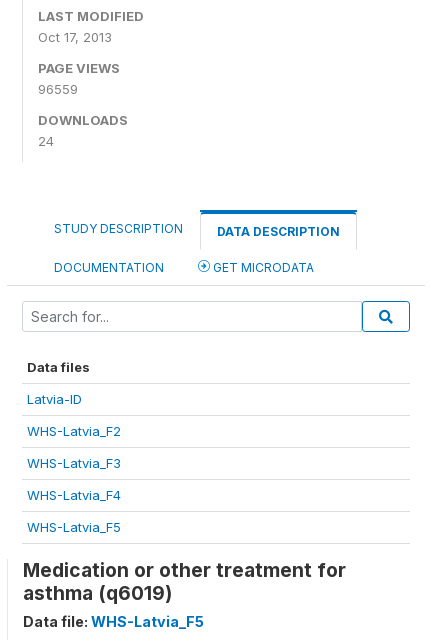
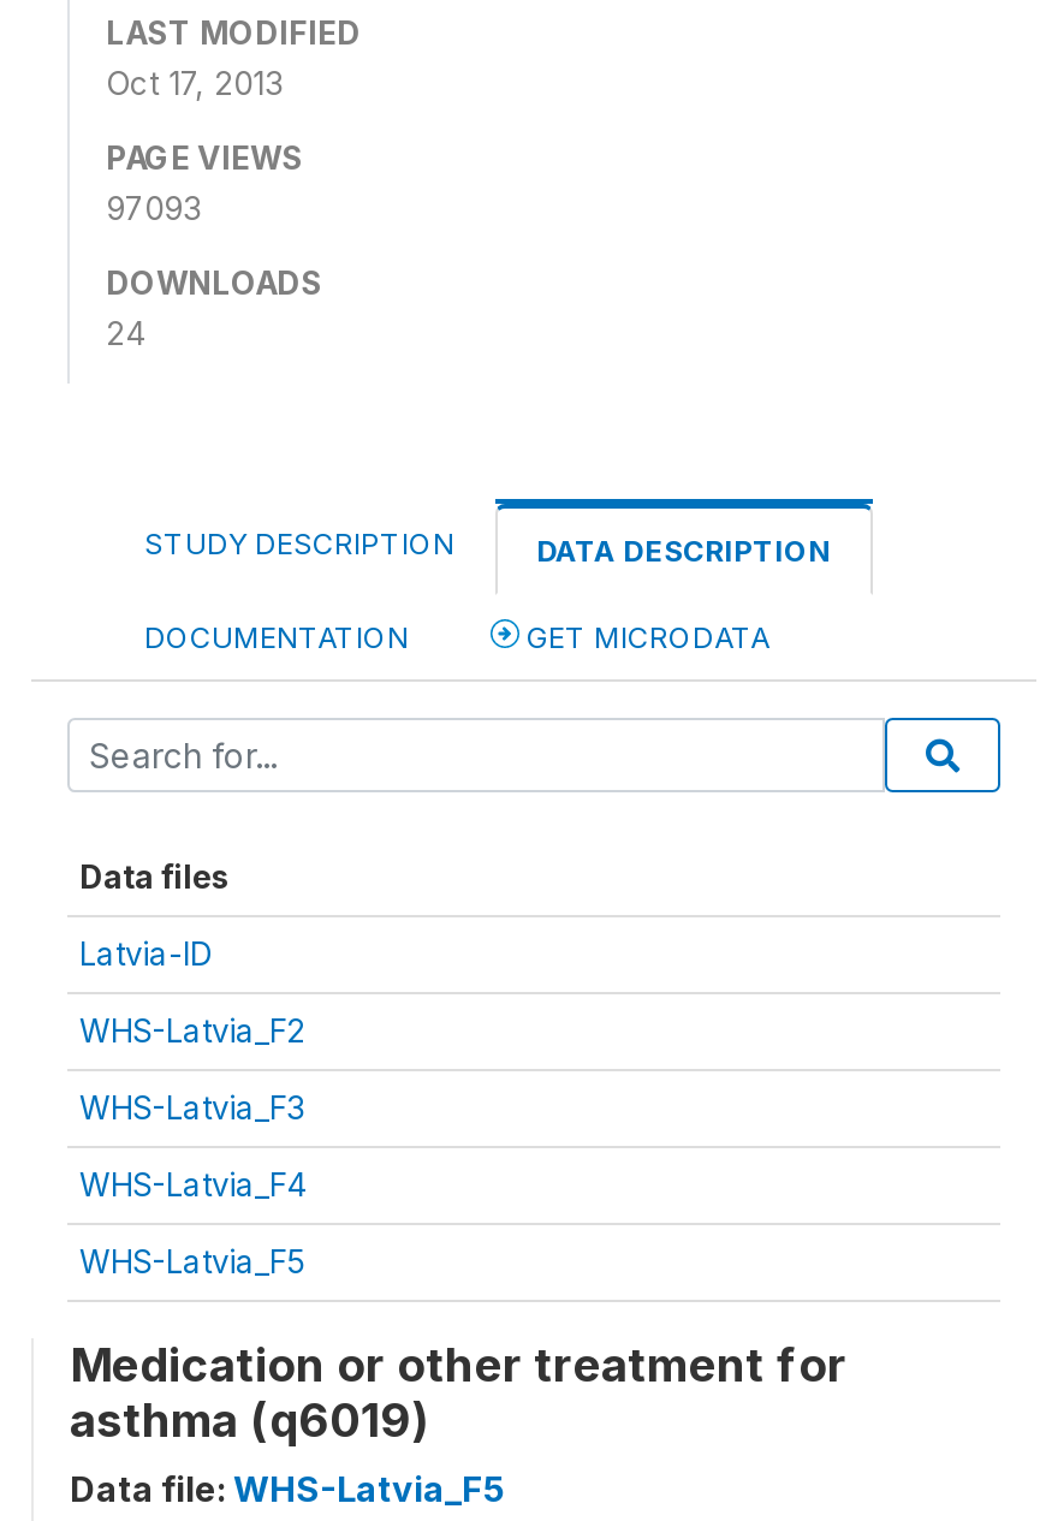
- 96559
+ 97093
